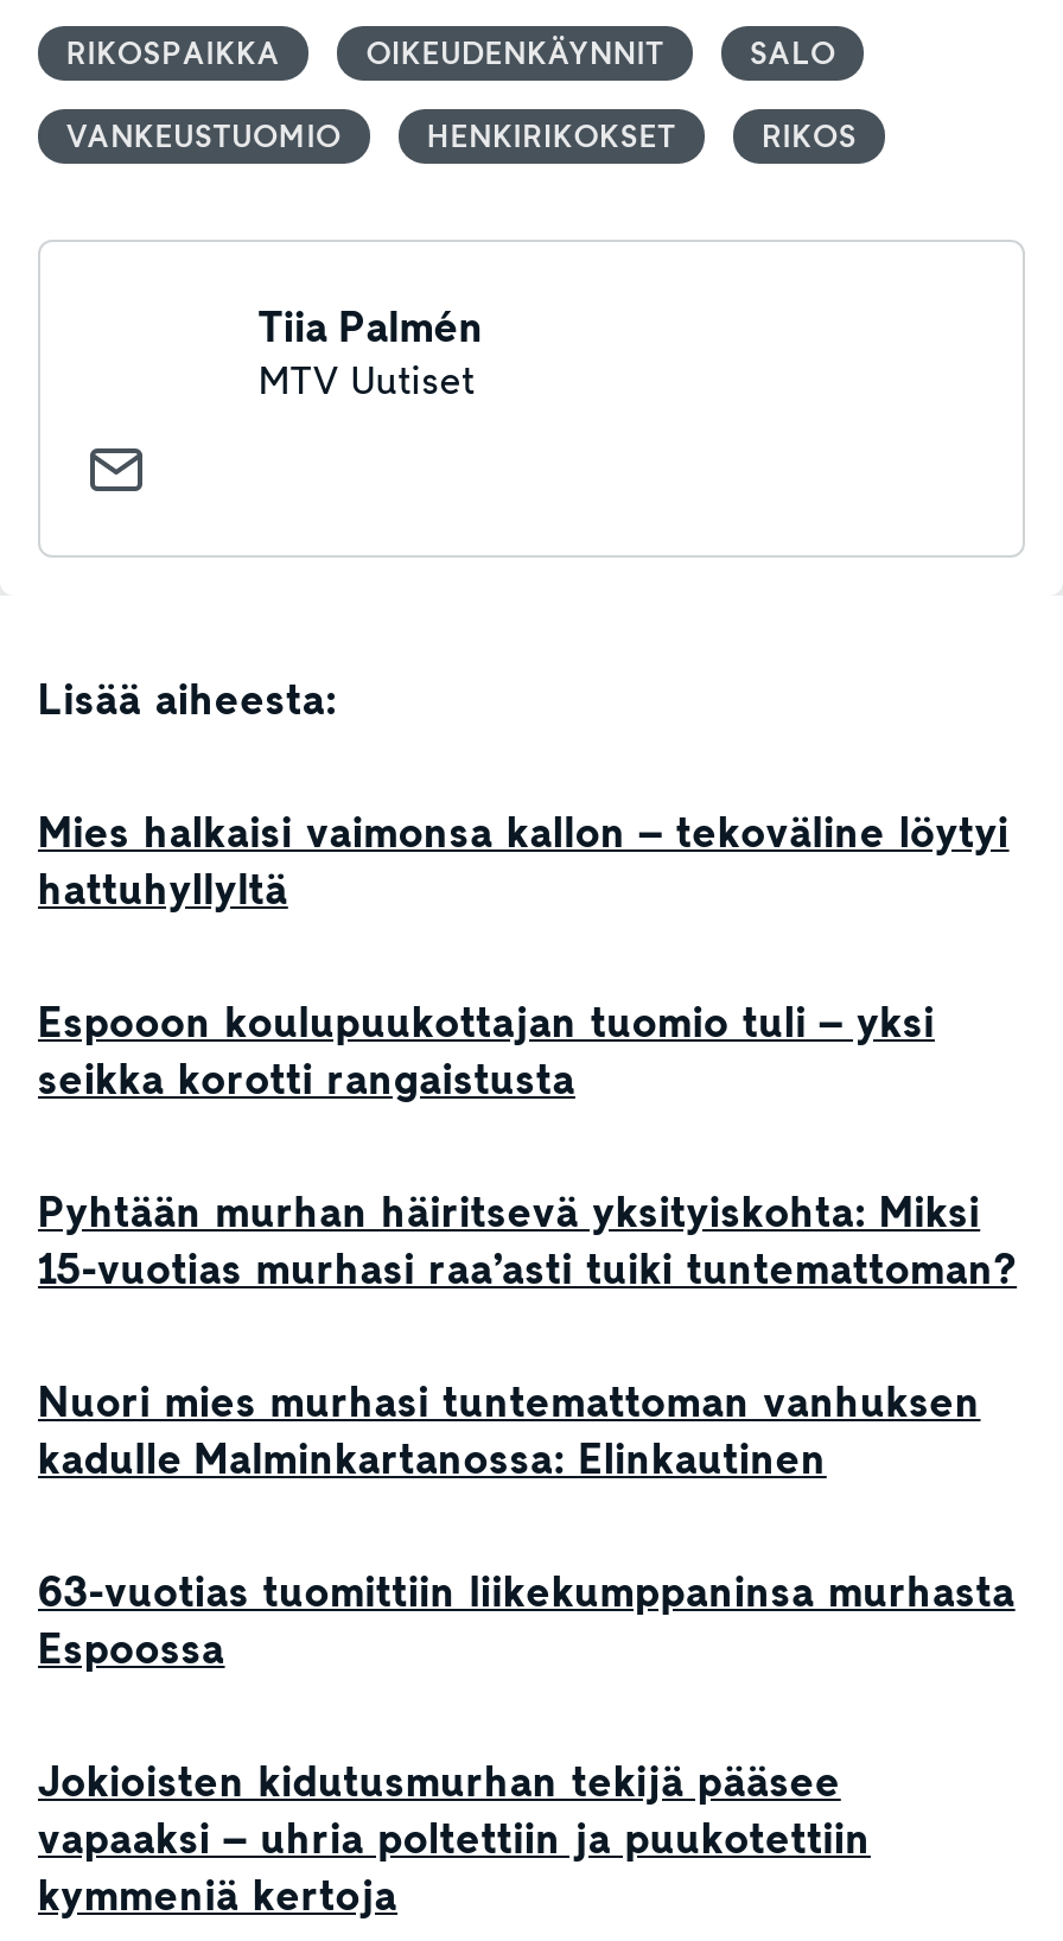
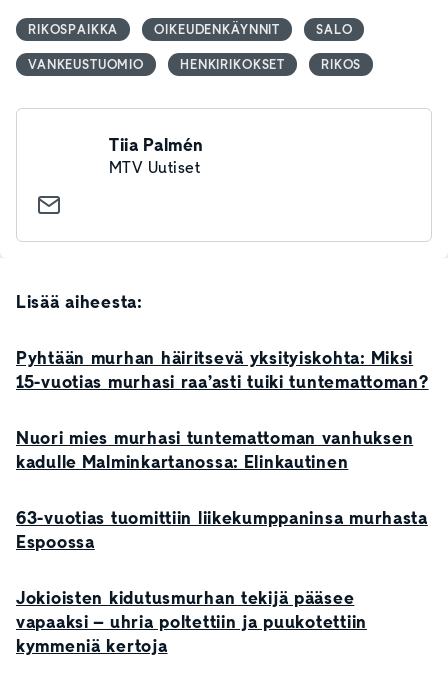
- Mies halkaisi vaimonsa kallon – tekoväline löytyi
- hattuhyllyltä
- Espooon koulupuukottajan tuomio tuli – yksi
- seikka korotti rangaistusta
